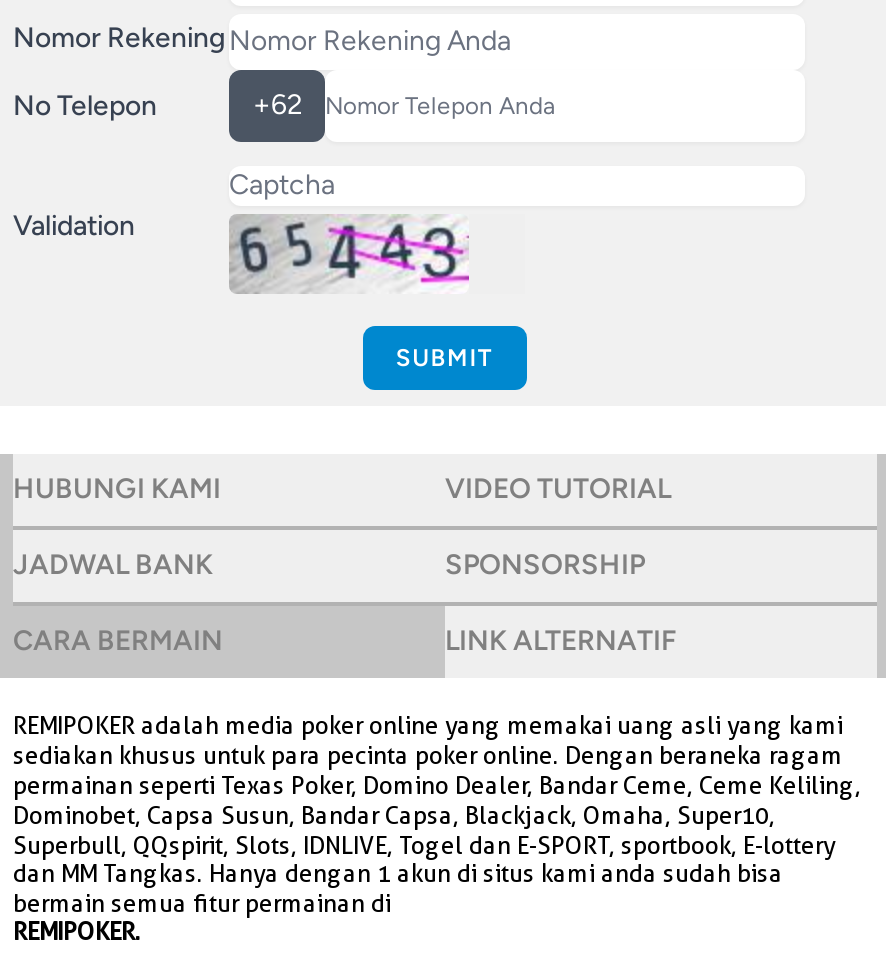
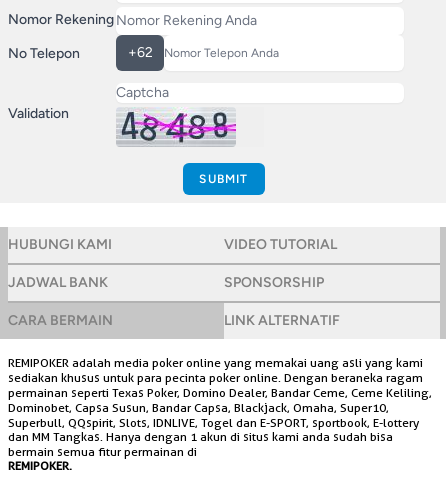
- [image]
+ [image]
